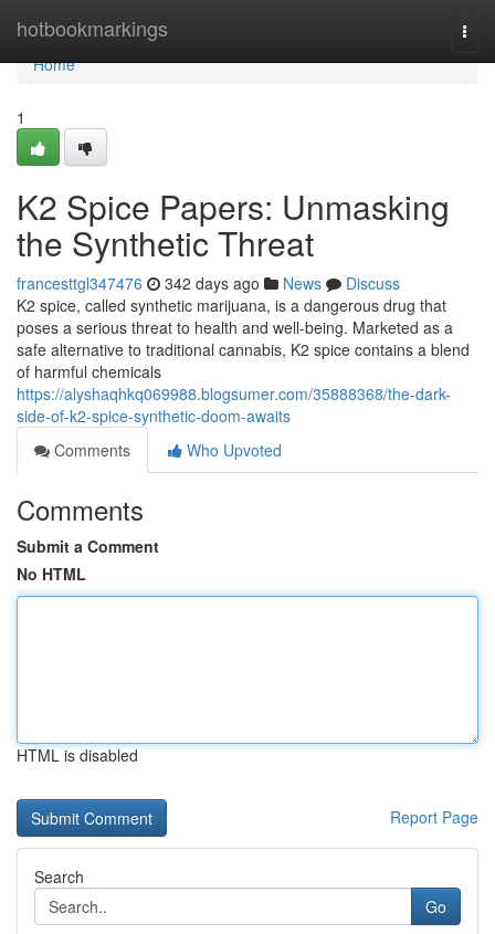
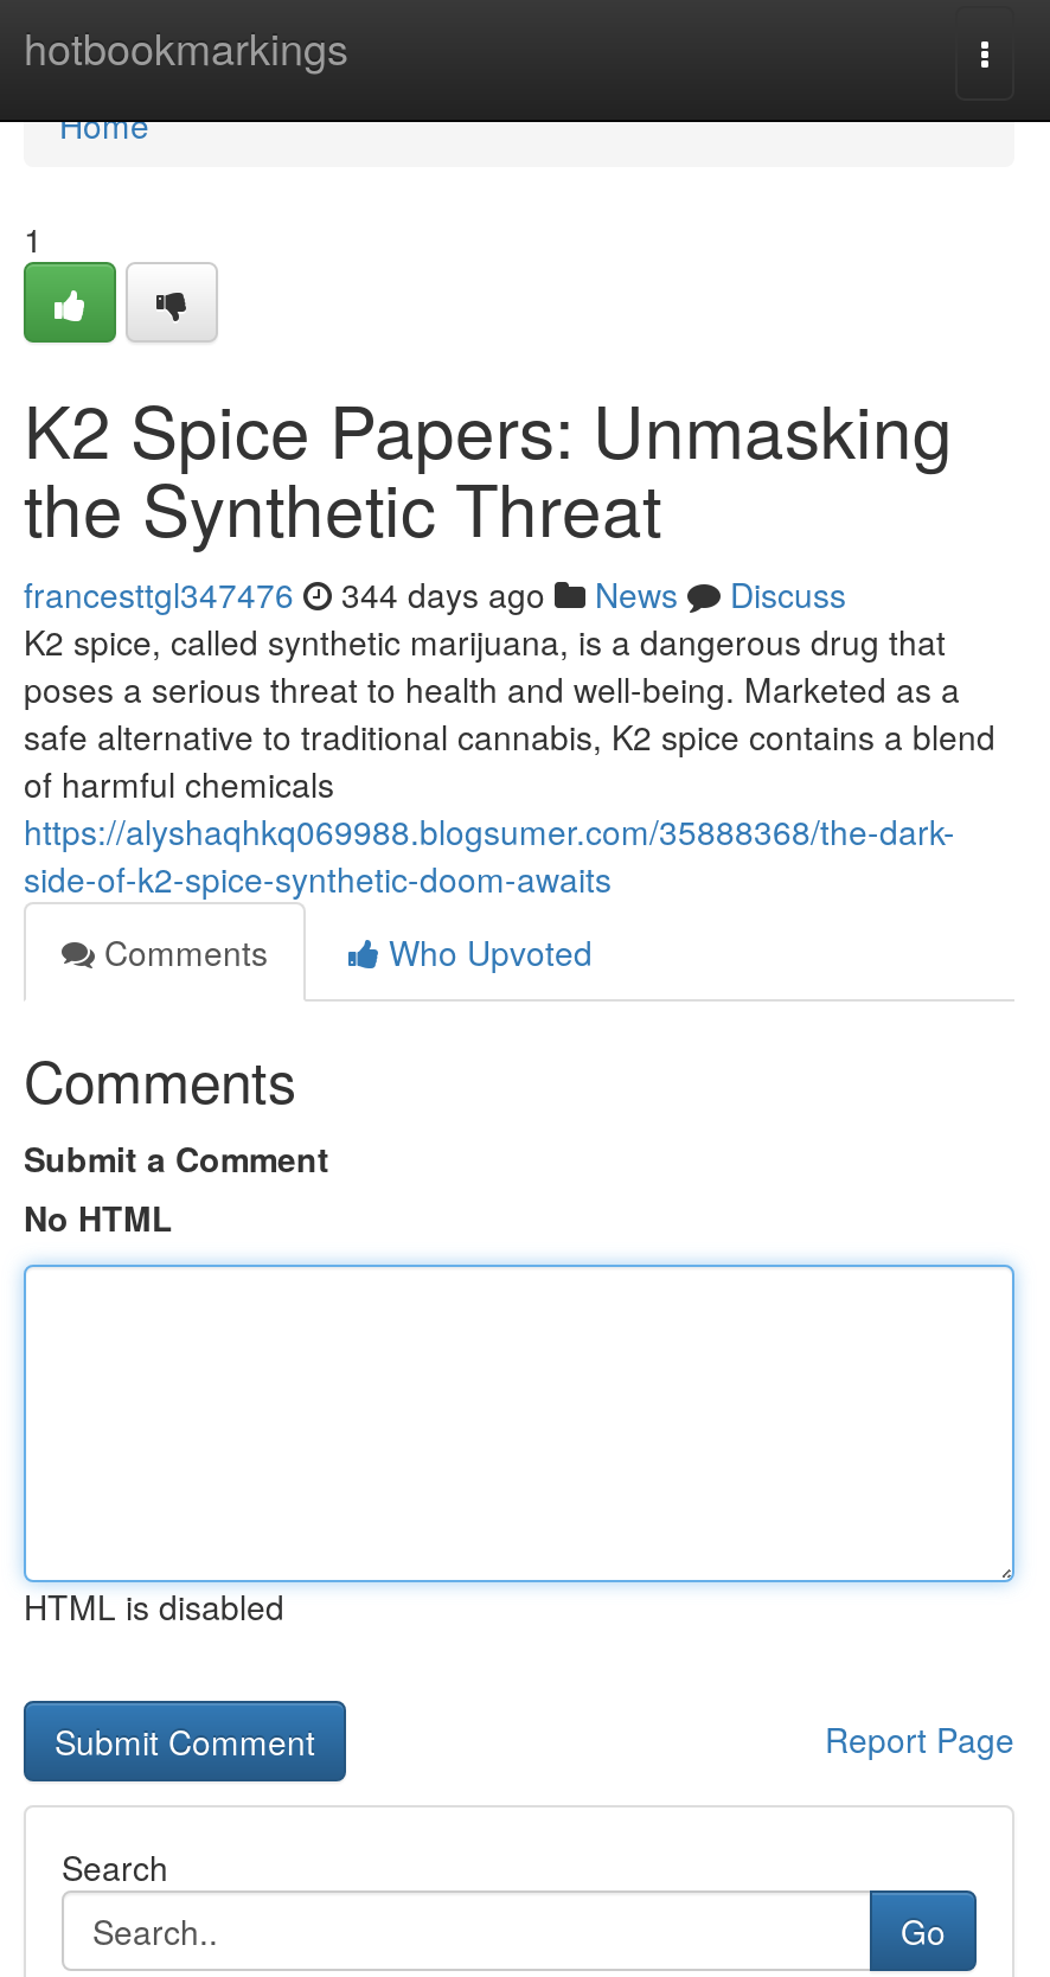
- francesttgl347476 342 days ago News Discuss
+ francesttgl347476 344 days ago News Discuss
